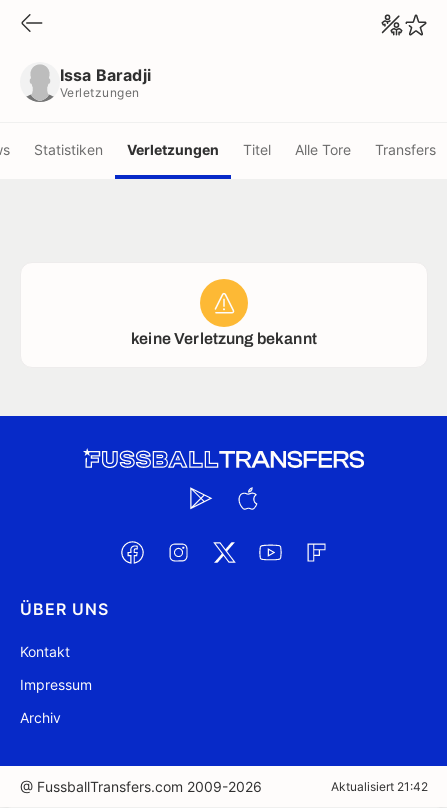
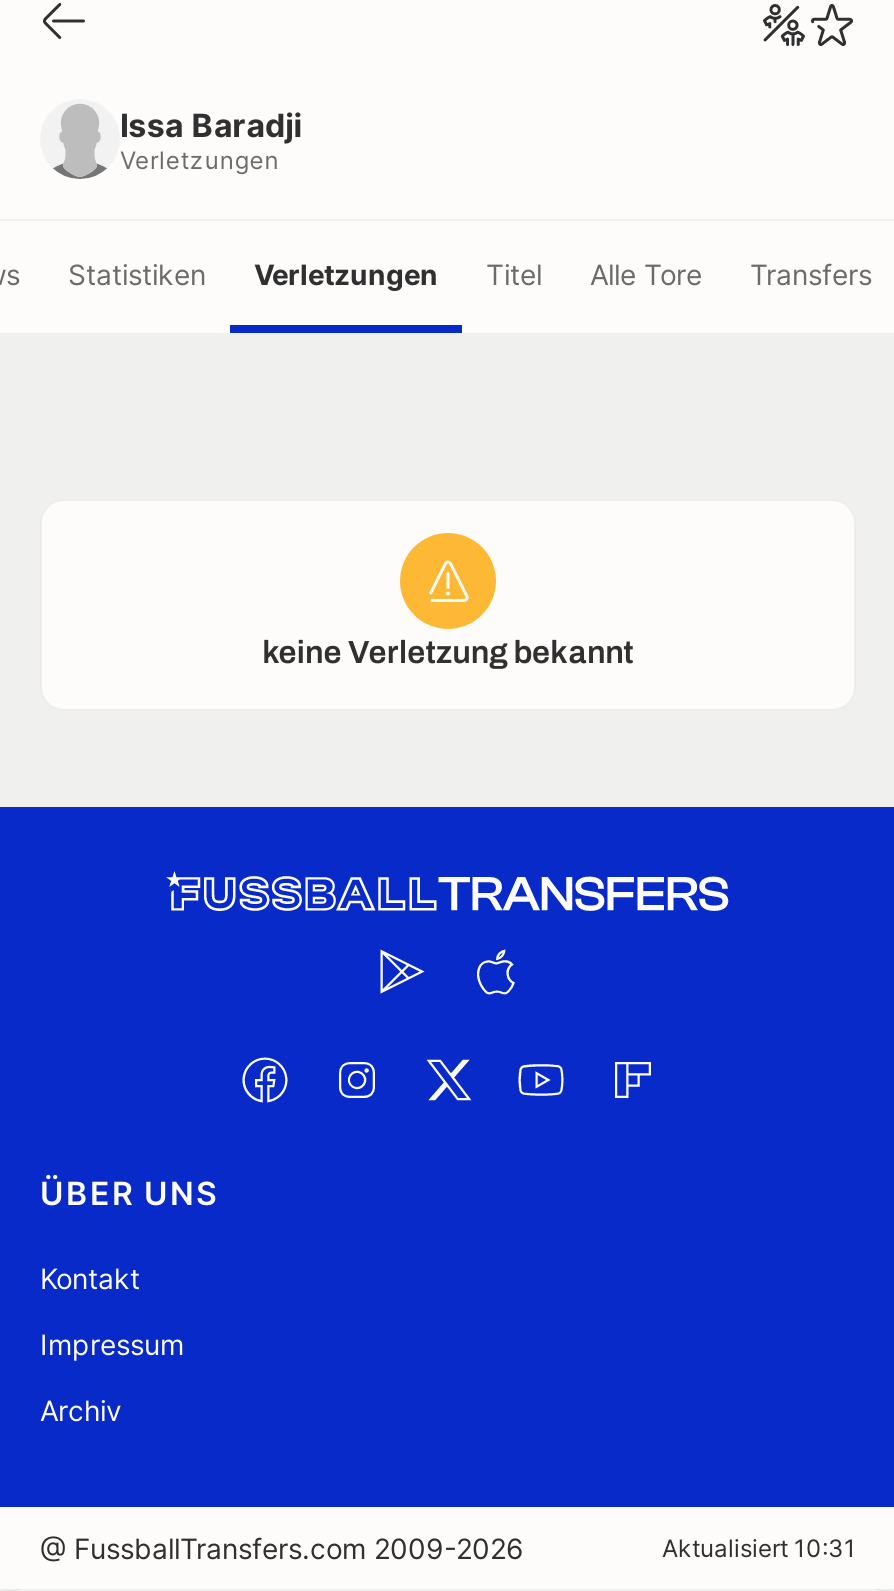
- Aktualisiert 21:42
+ Aktualisiert 10:31
